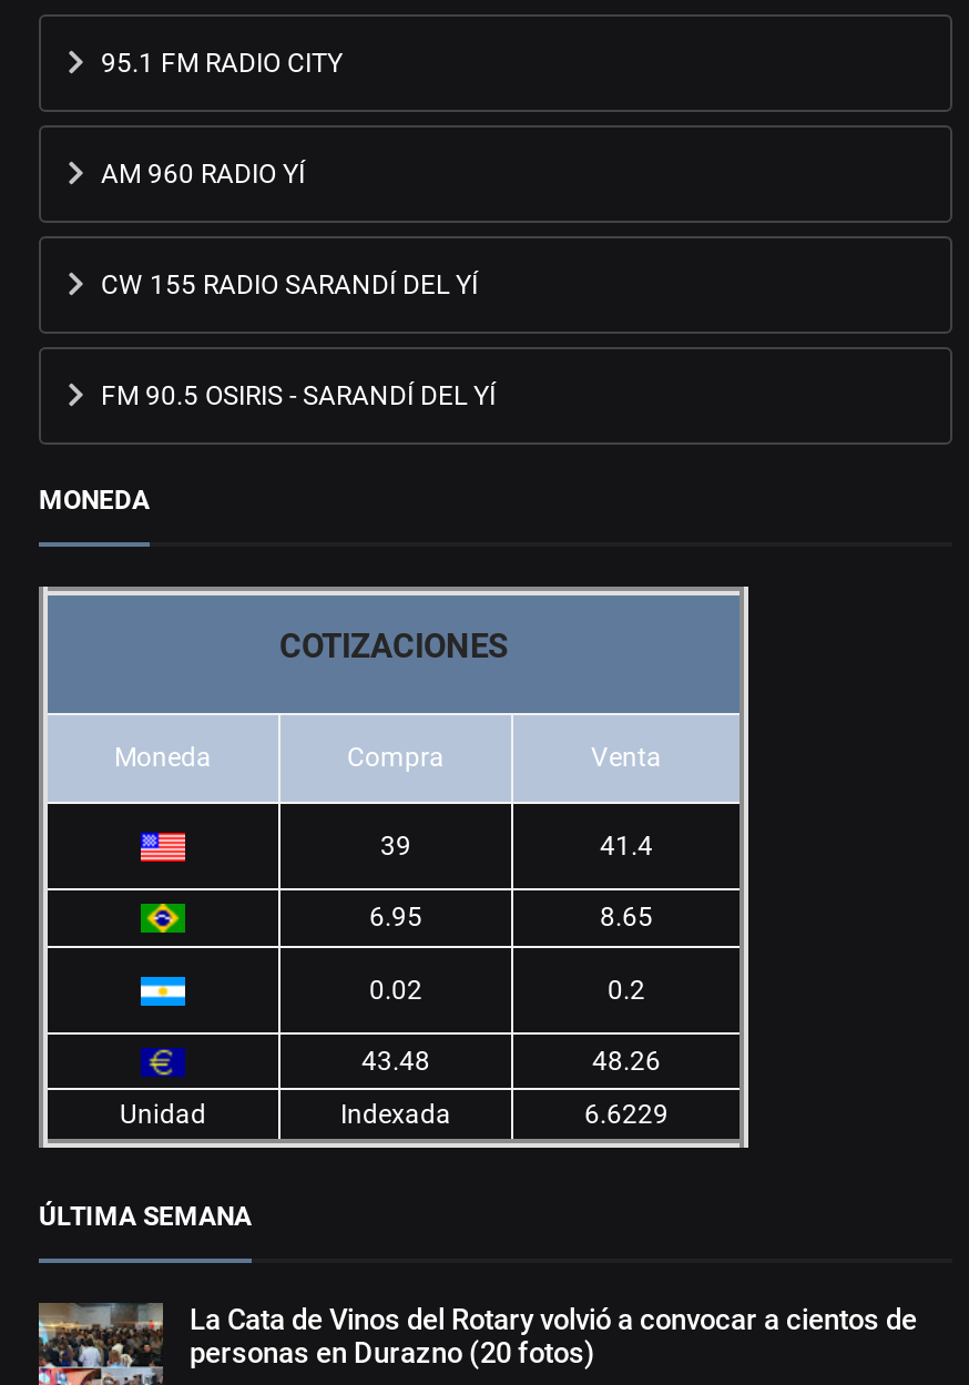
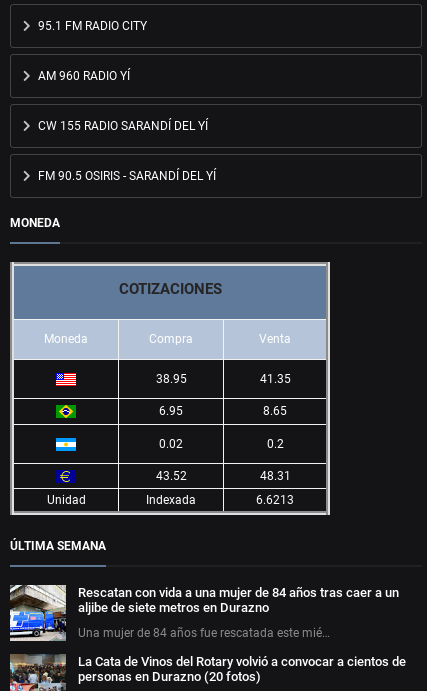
- 39
+ 38.95

- 41.4
+ 41.35

- 43.48
+ 43.52

- 48.26
+ 48.31

- 6.6229
+ 6.6213

+ [image]
+ Rescatan con vida a una mujer de 84 años tras caer a un
+ aljibe de siete metros en Durazno
+ Una mujer de 84 años fue rescatada este mié…
